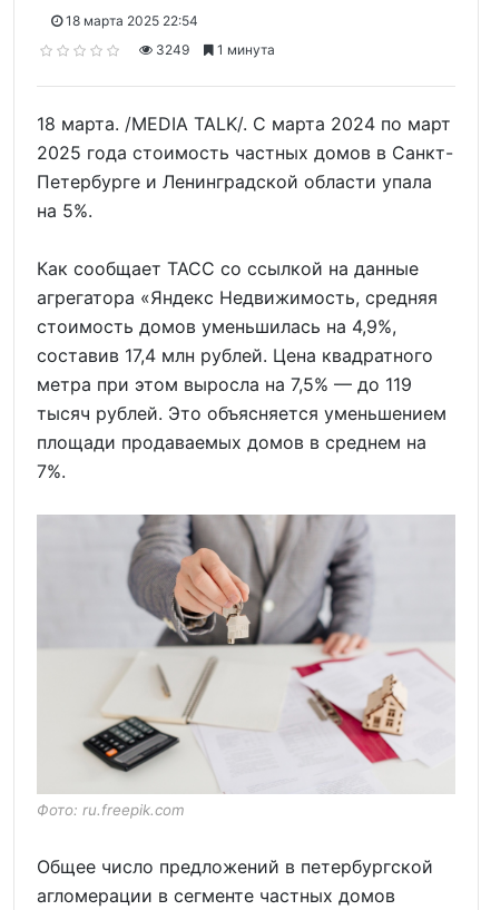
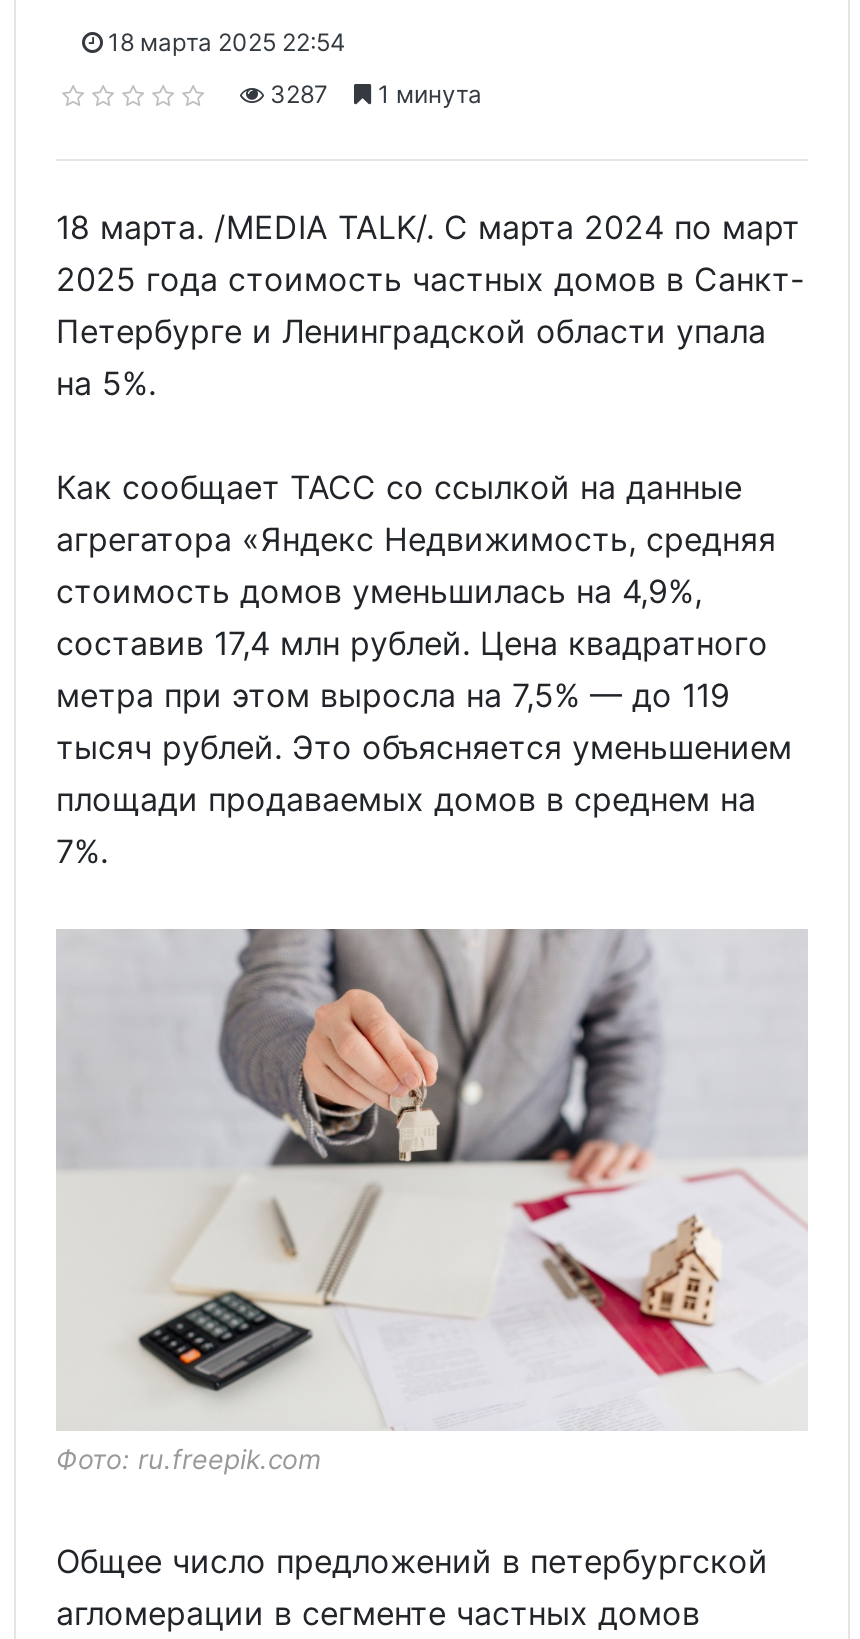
- 3249
+ 3287
